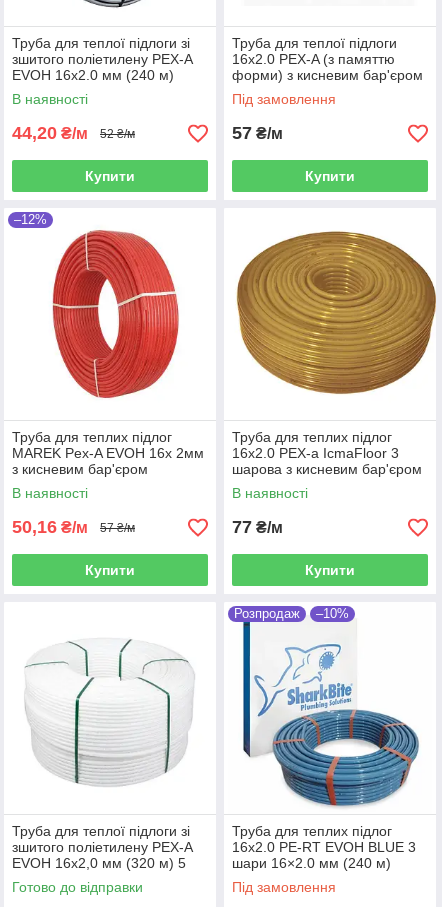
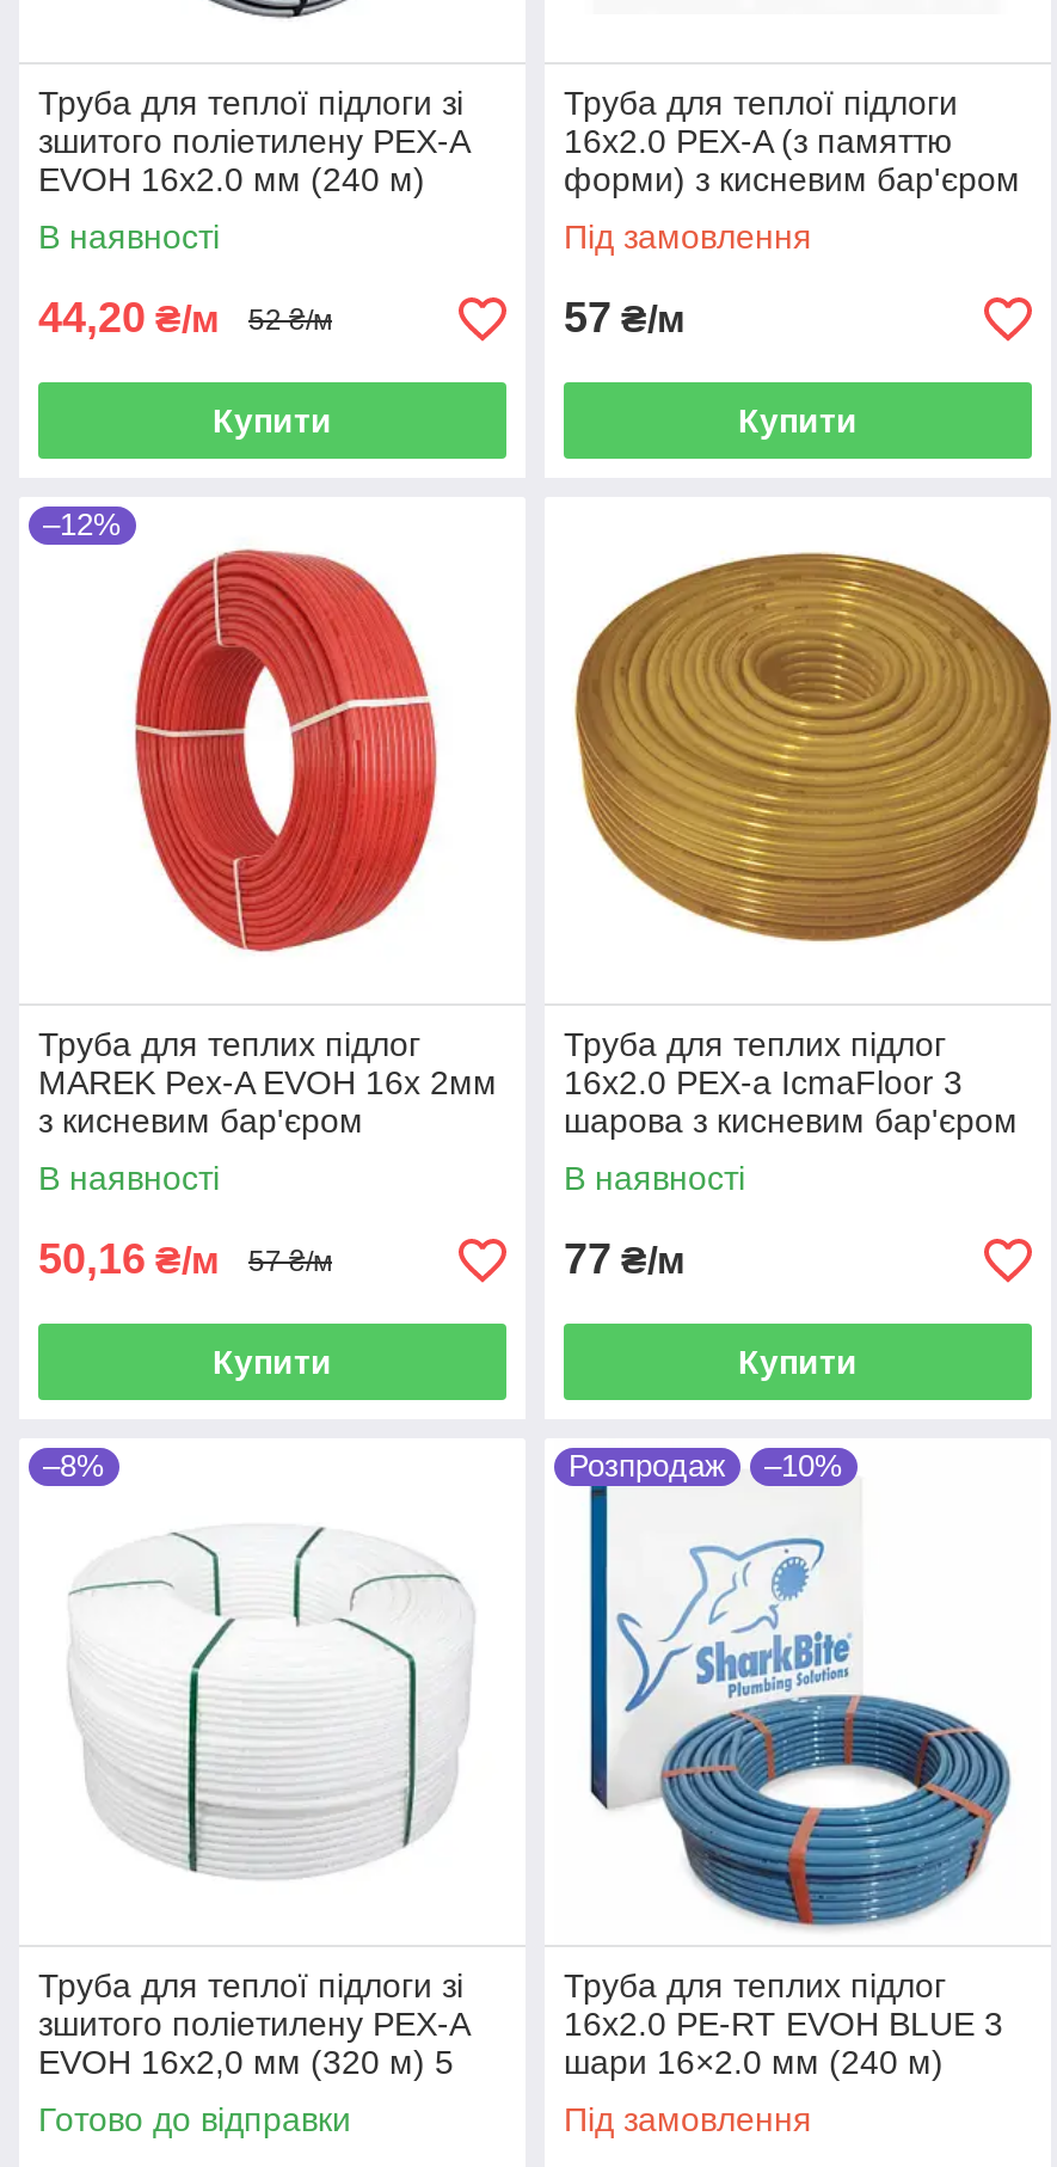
+ –8%
